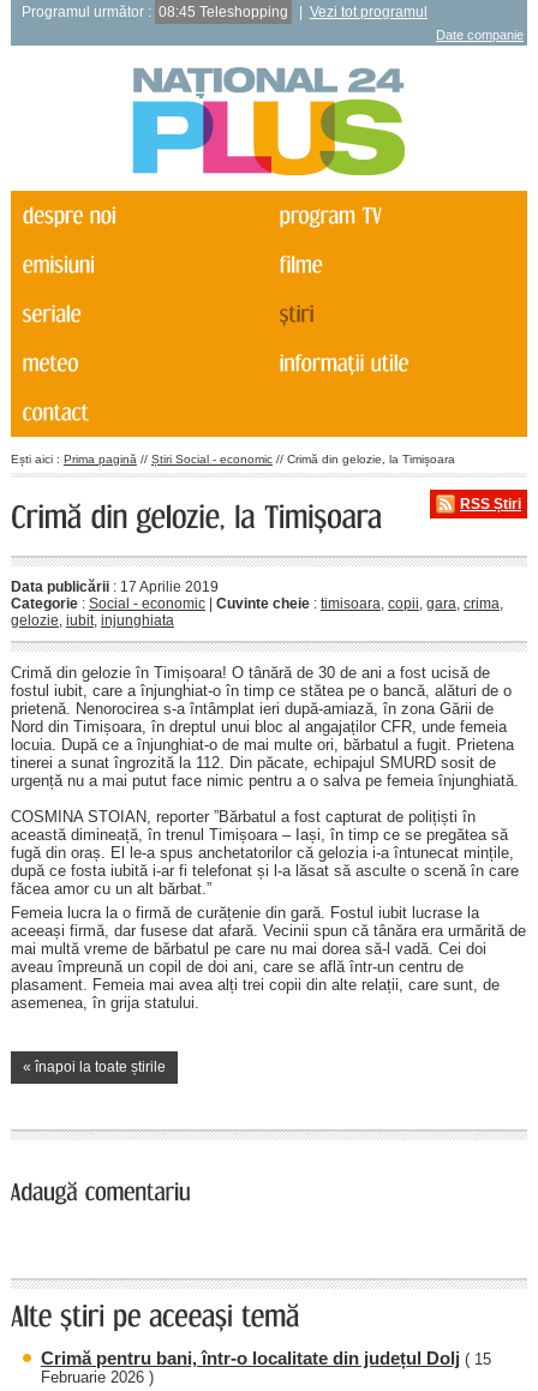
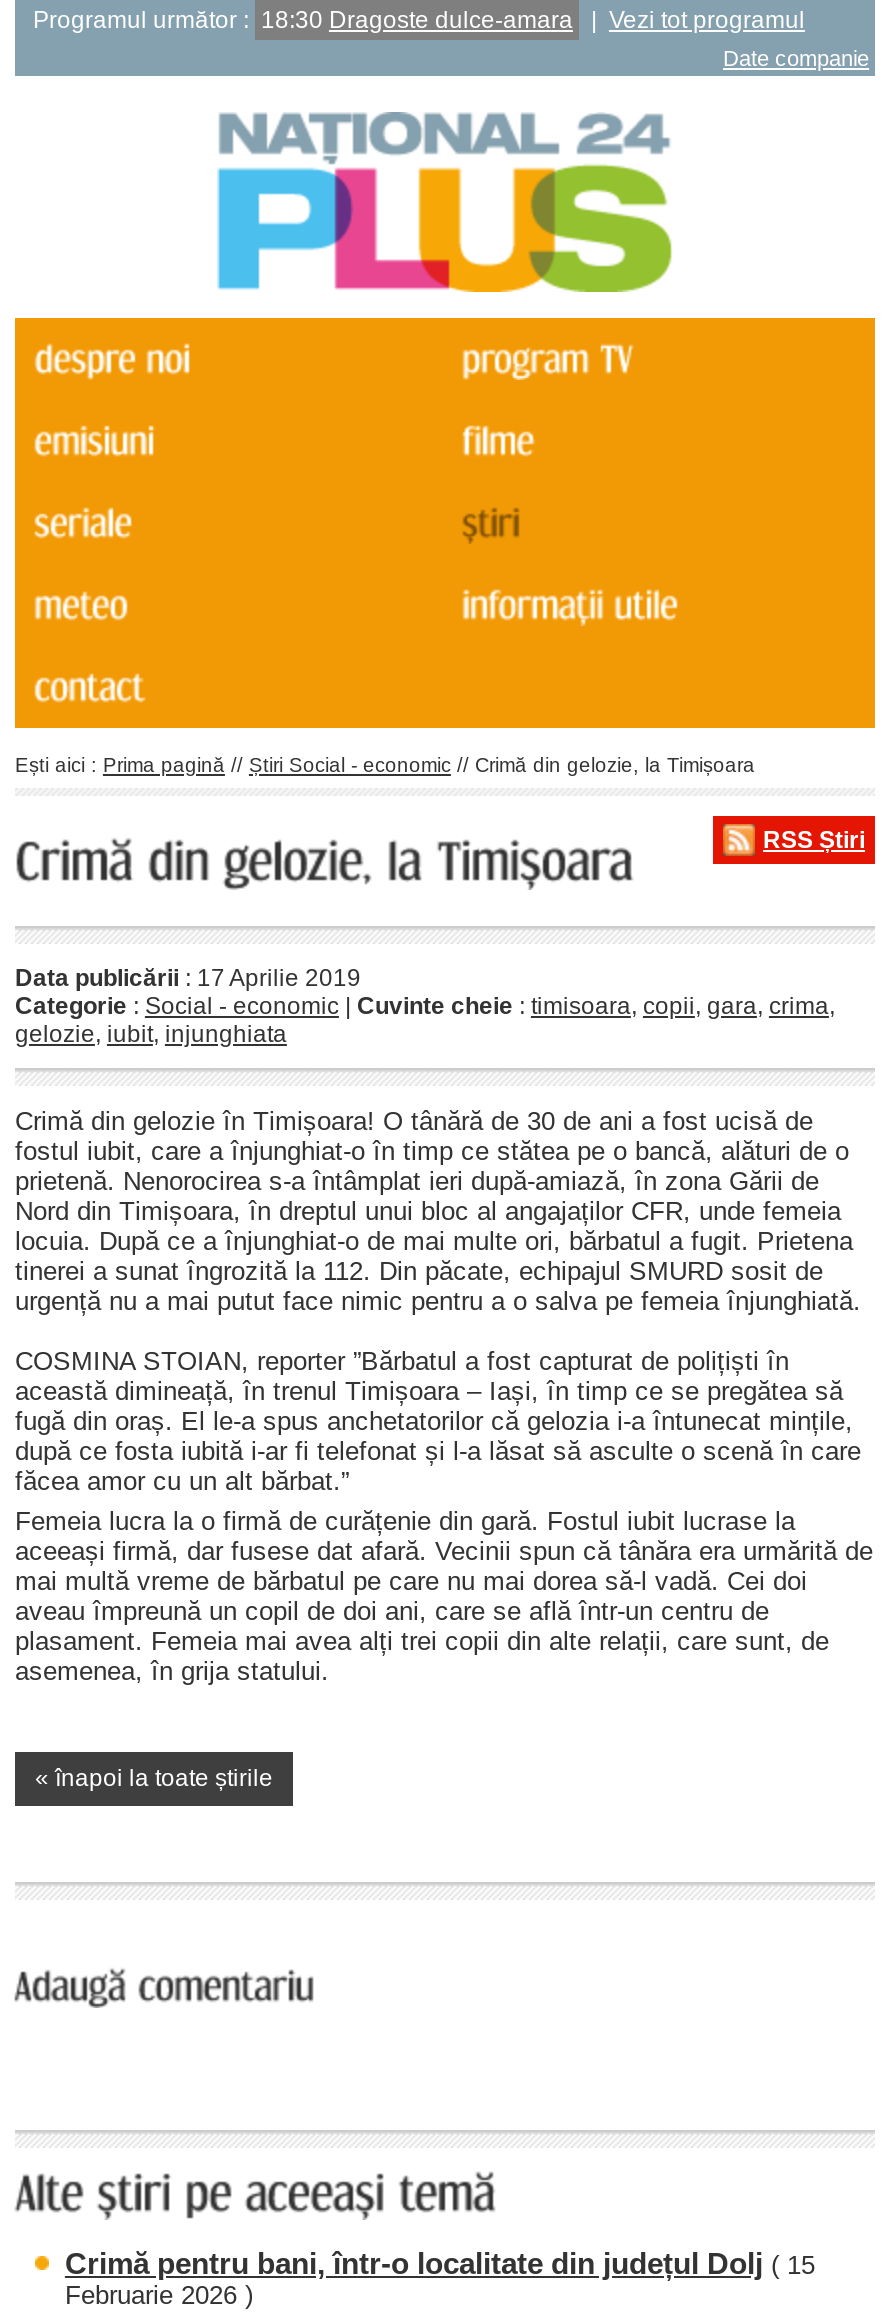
- Programul următor : 08:45 Teleshopping
+ Programul următor : 18:30 Dragoste dulce-amara
